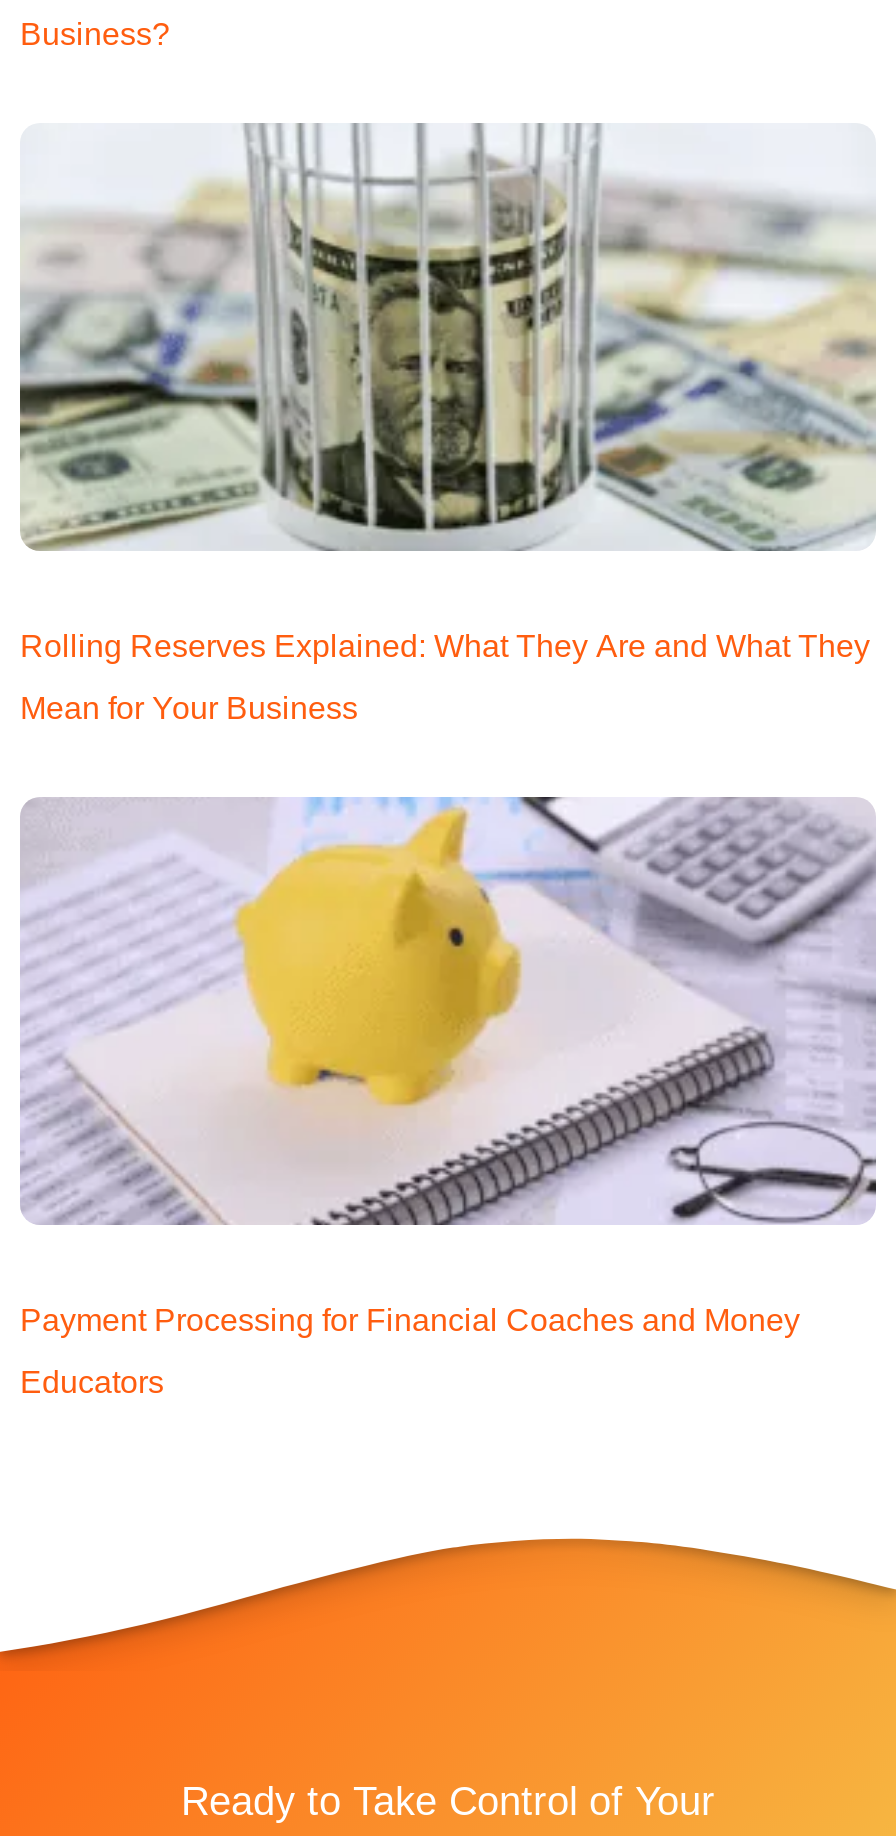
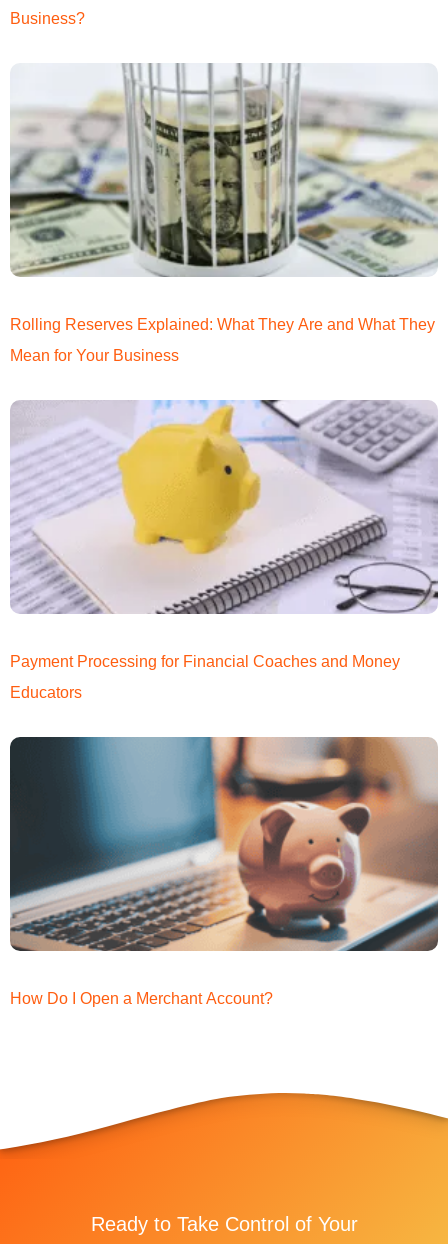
+ [image]
+ How Do I Open a Merchant Account?
